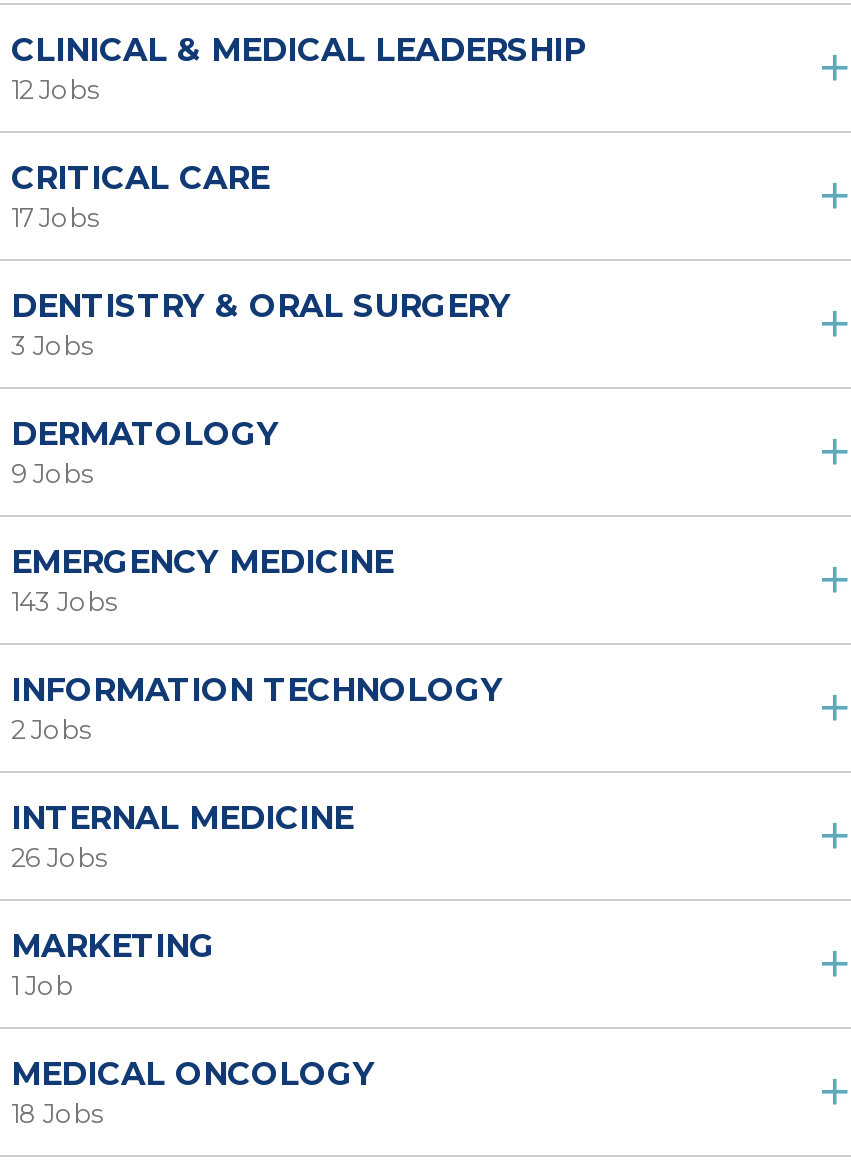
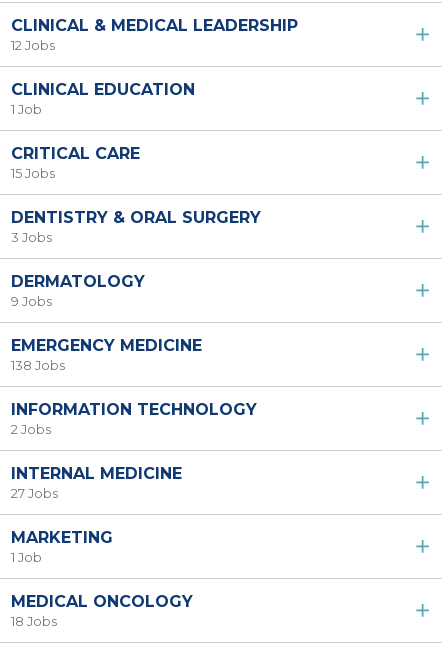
+ CLINICAL EDUCATION
+ 1 Job

- 17 Jobs
+ 15 Jobs

- 143 Jobs
+ 138 Jobs

- 26 Jobs
+ 27 Jobs
